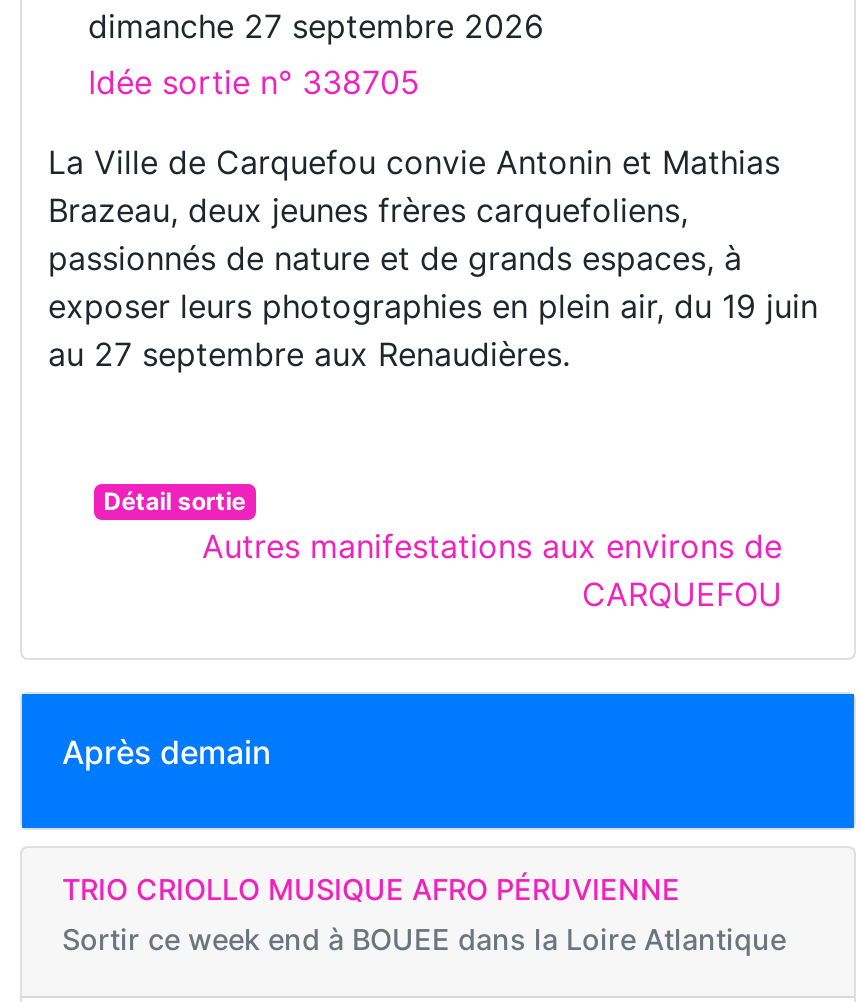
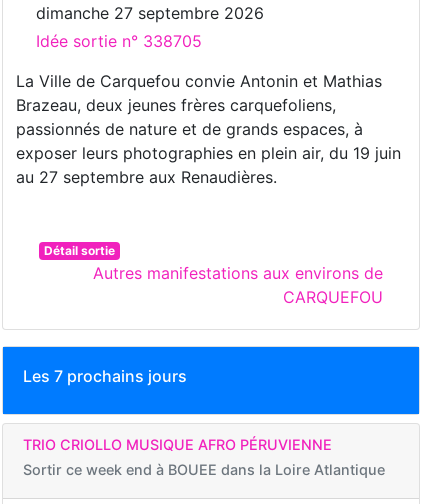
- Après demain
+ Les 7 prochains jours
